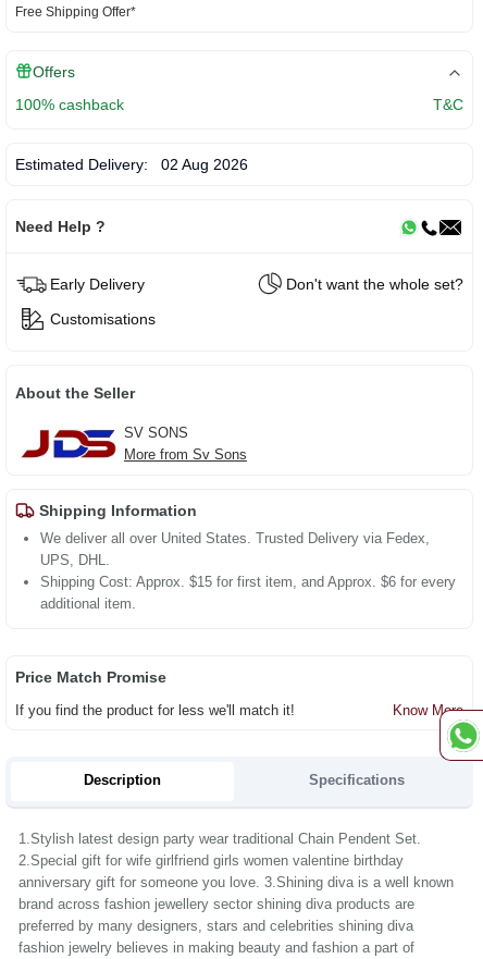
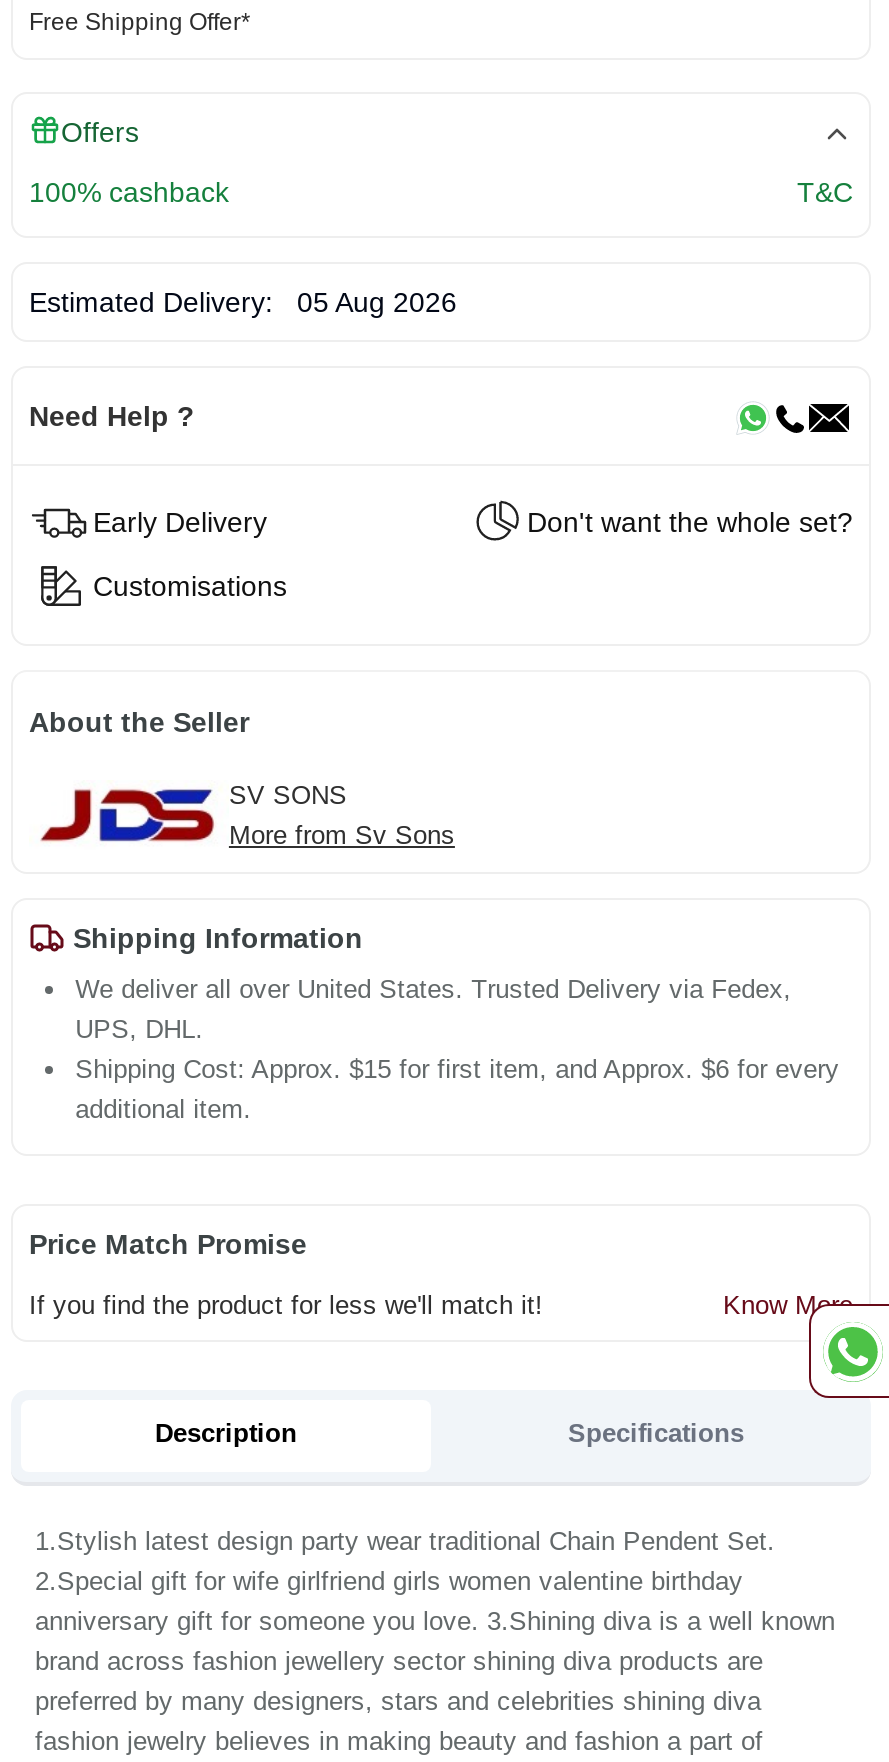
- Estimated Delivery: 02 Aug 2026
+ Estimated Delivery: 05 Aug 2026
